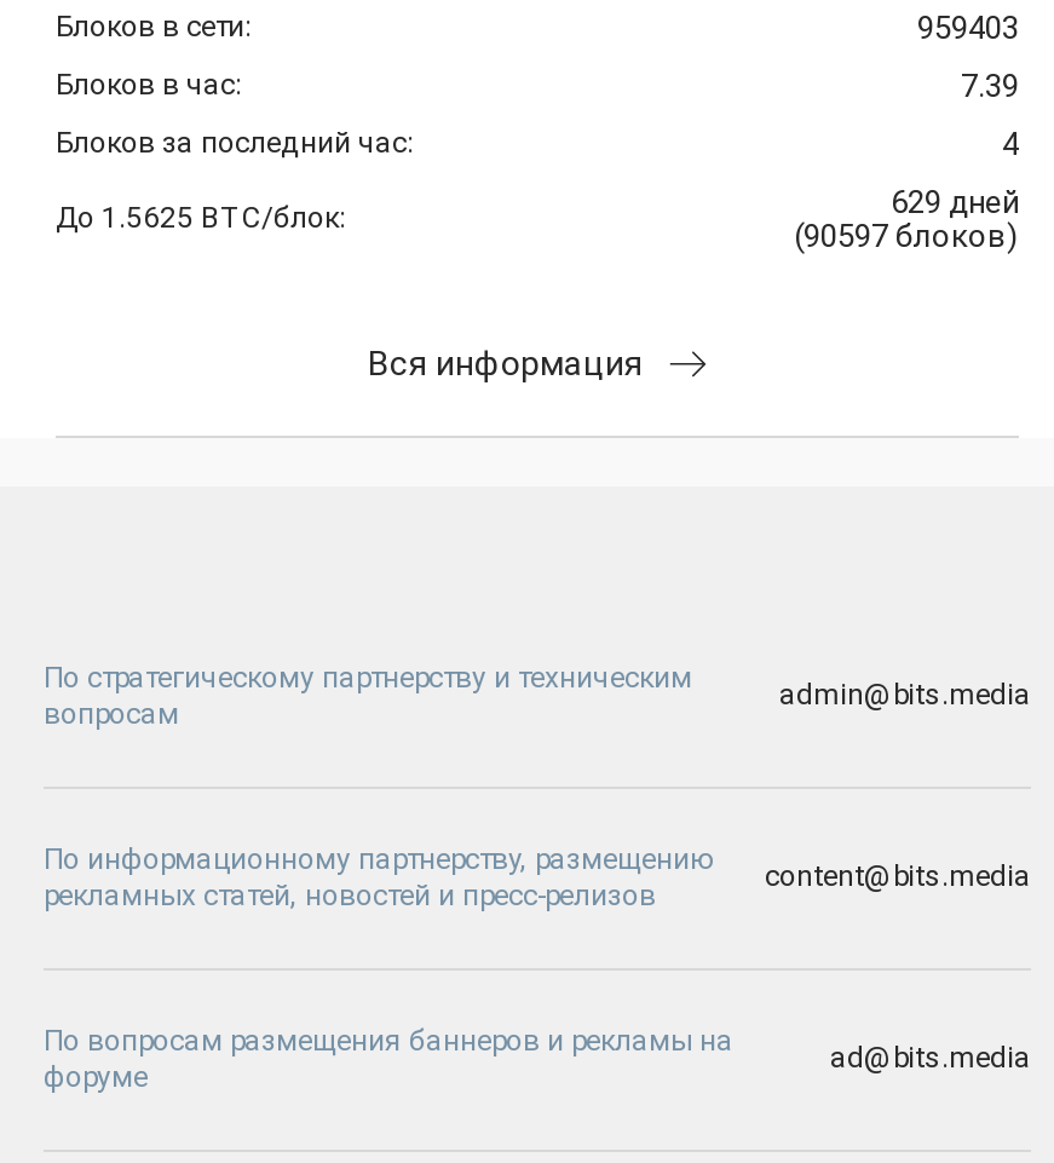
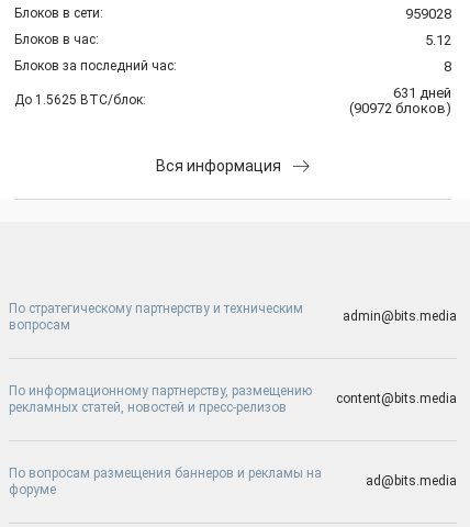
- 959403
+ 959028

- 7.39
+ 5.12

- 4
+ 8

- 629 дней
+ 631 дней

- (90597 блоков)
+ (90972 блоков)
